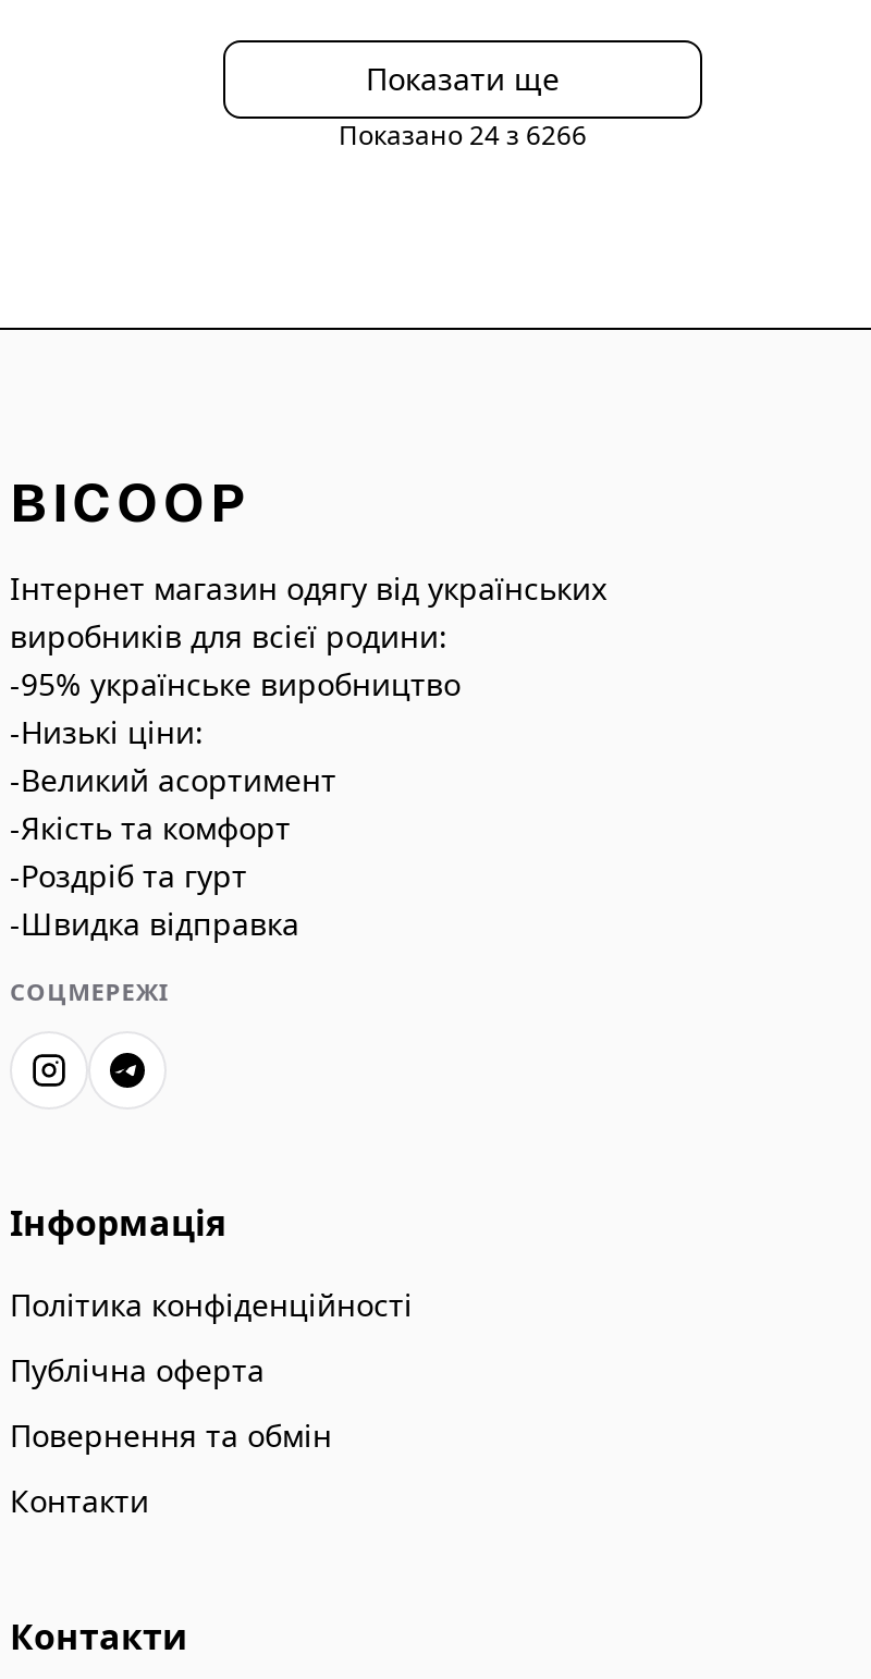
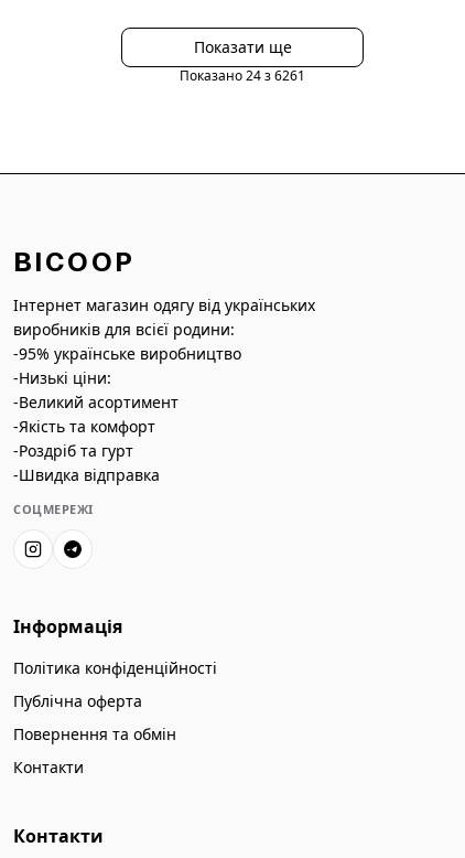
- Показано24з6266
+ Показано24з6261
